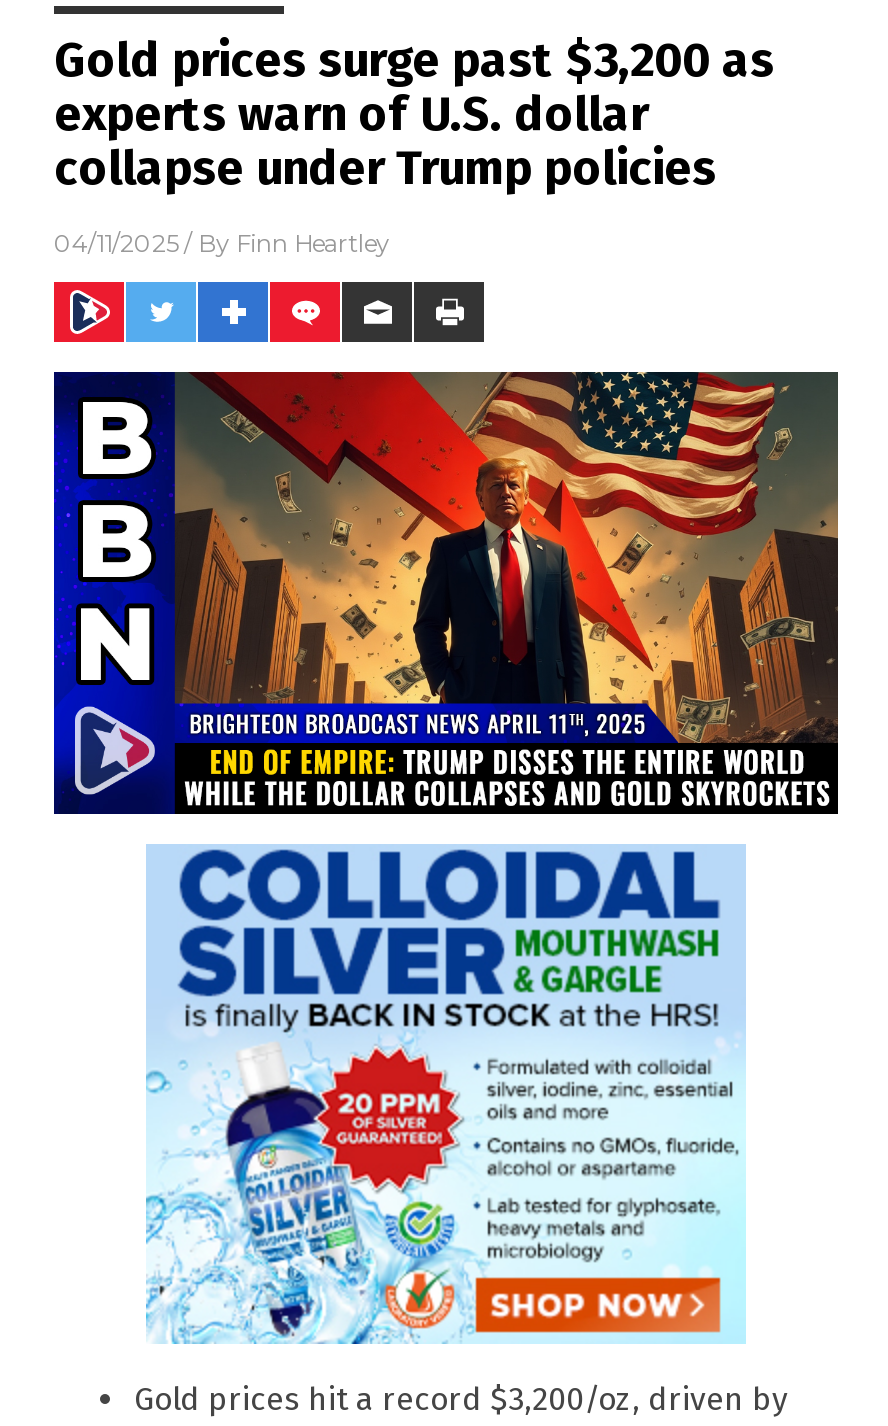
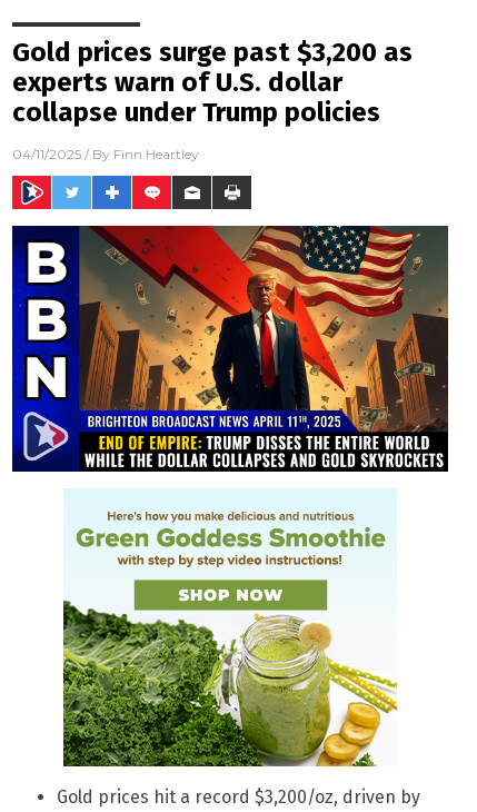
- [image]
+ [image]
